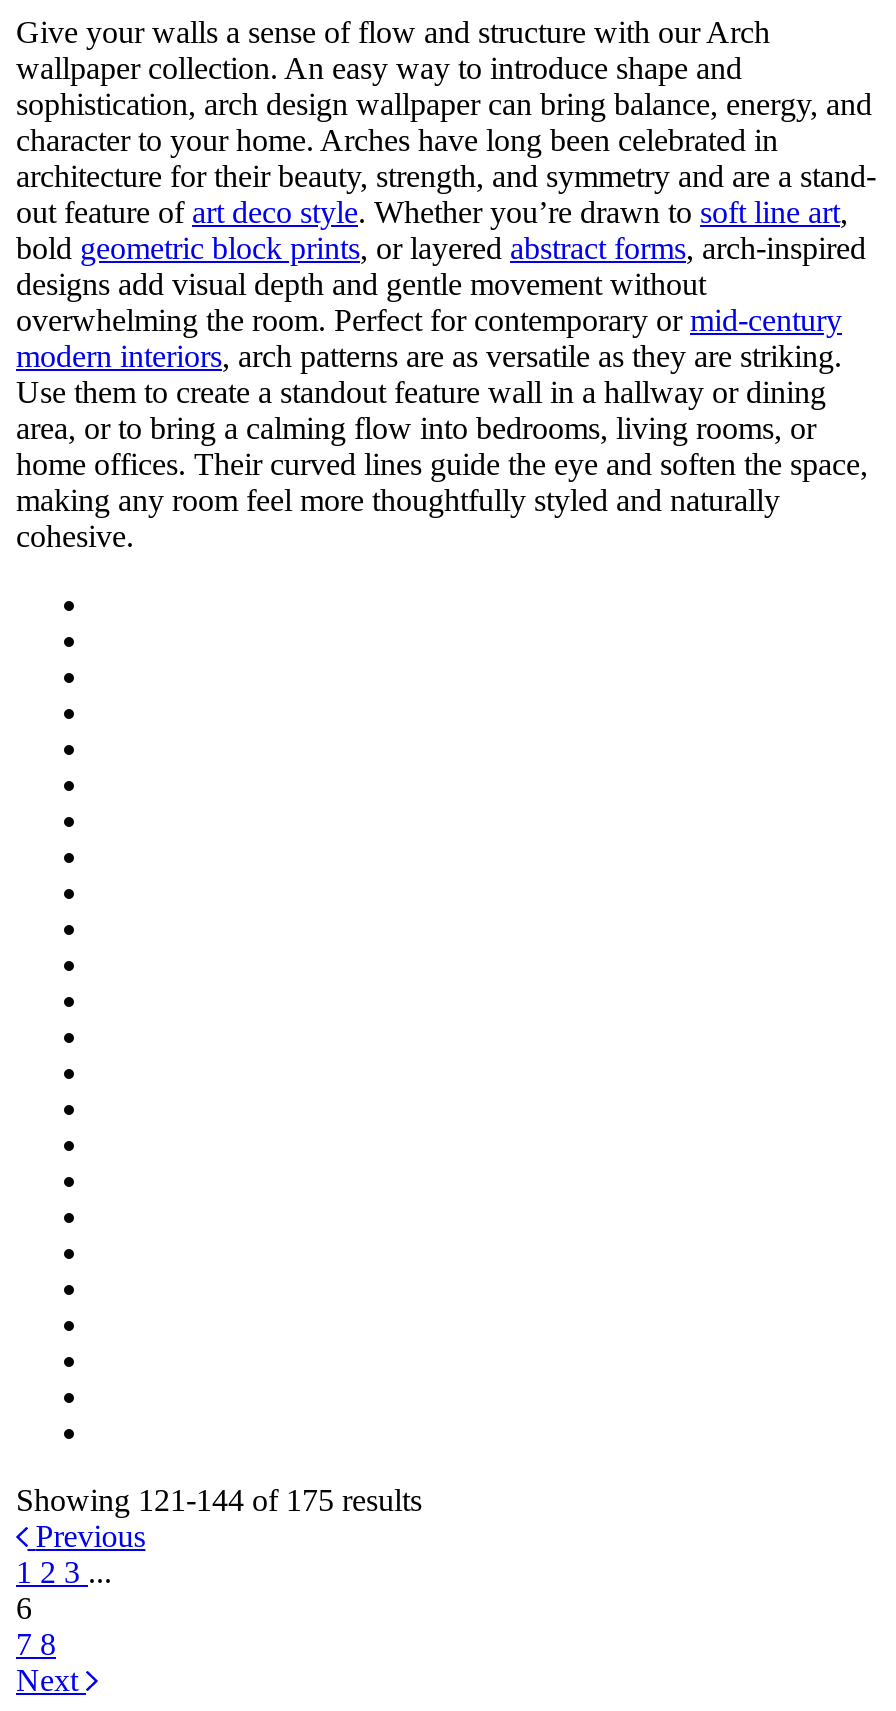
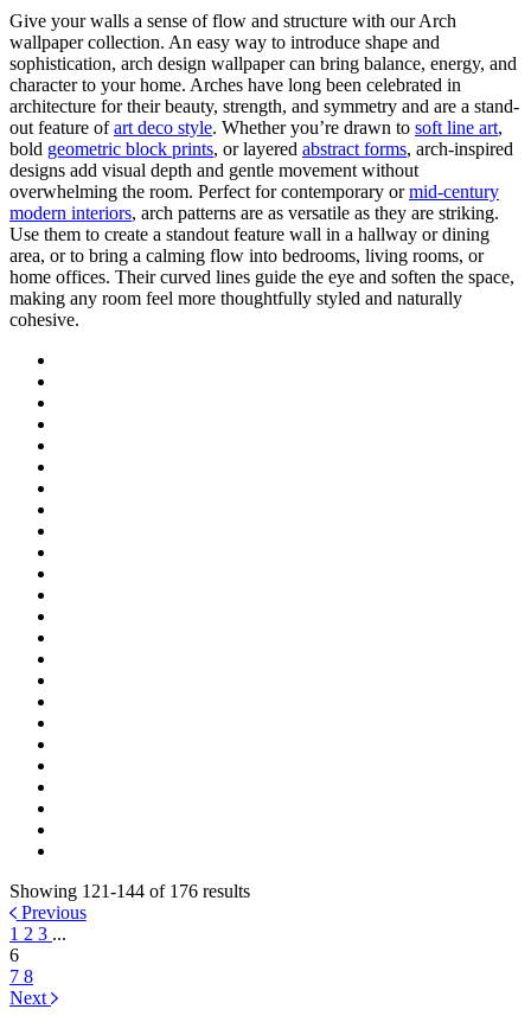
- Showing 121-144 of 175 results
+ Showing 121-144 of 176 results
